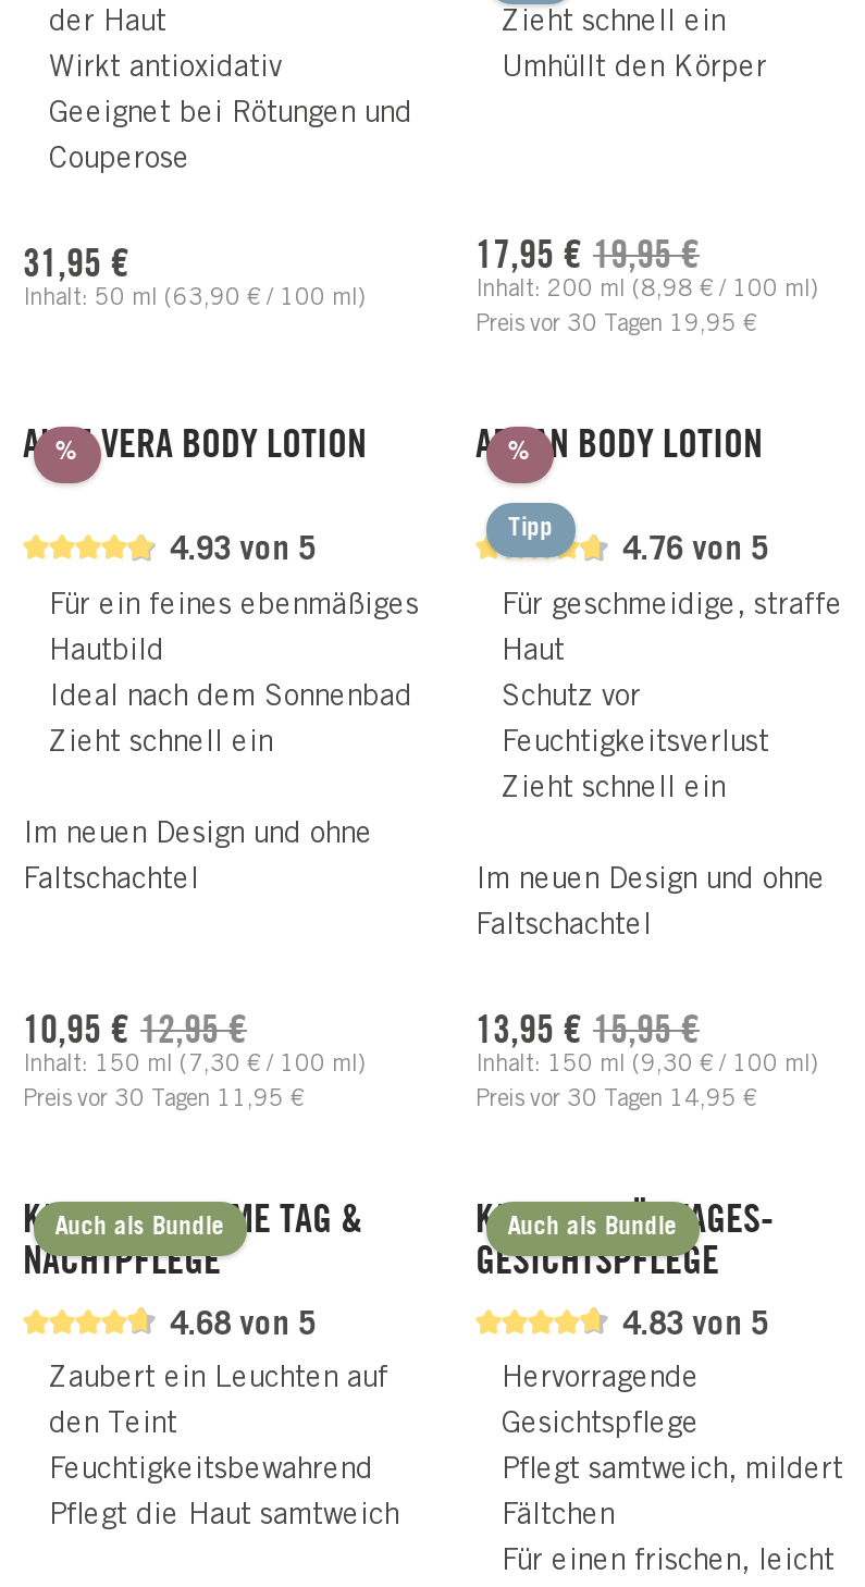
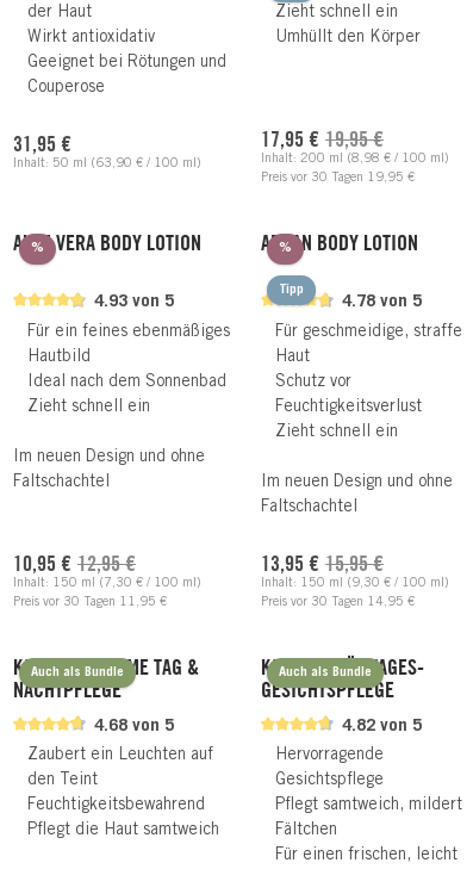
- 4.76 von 5
+ 4.78 von 5

- 4.83 von 5
+ 4.82 von 5
